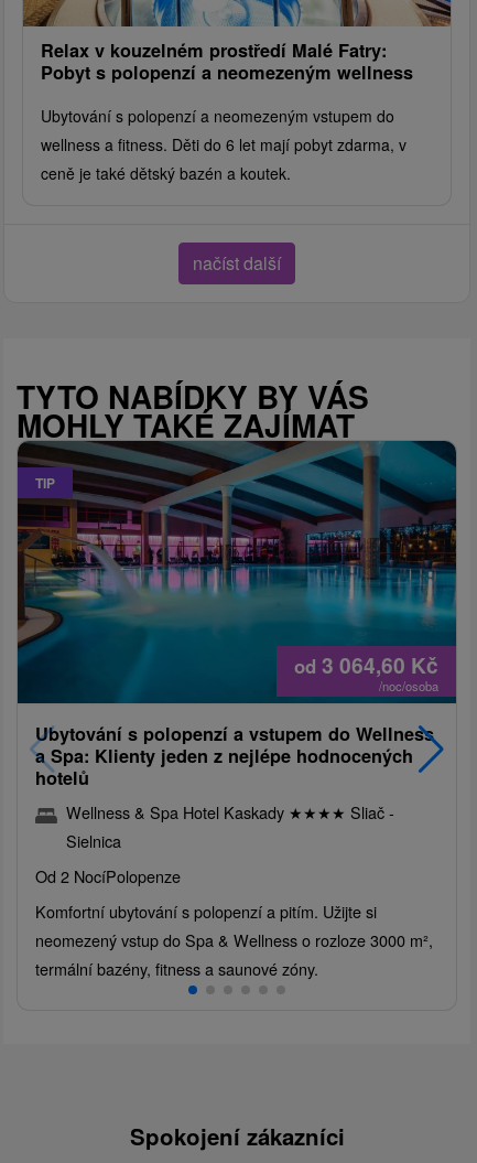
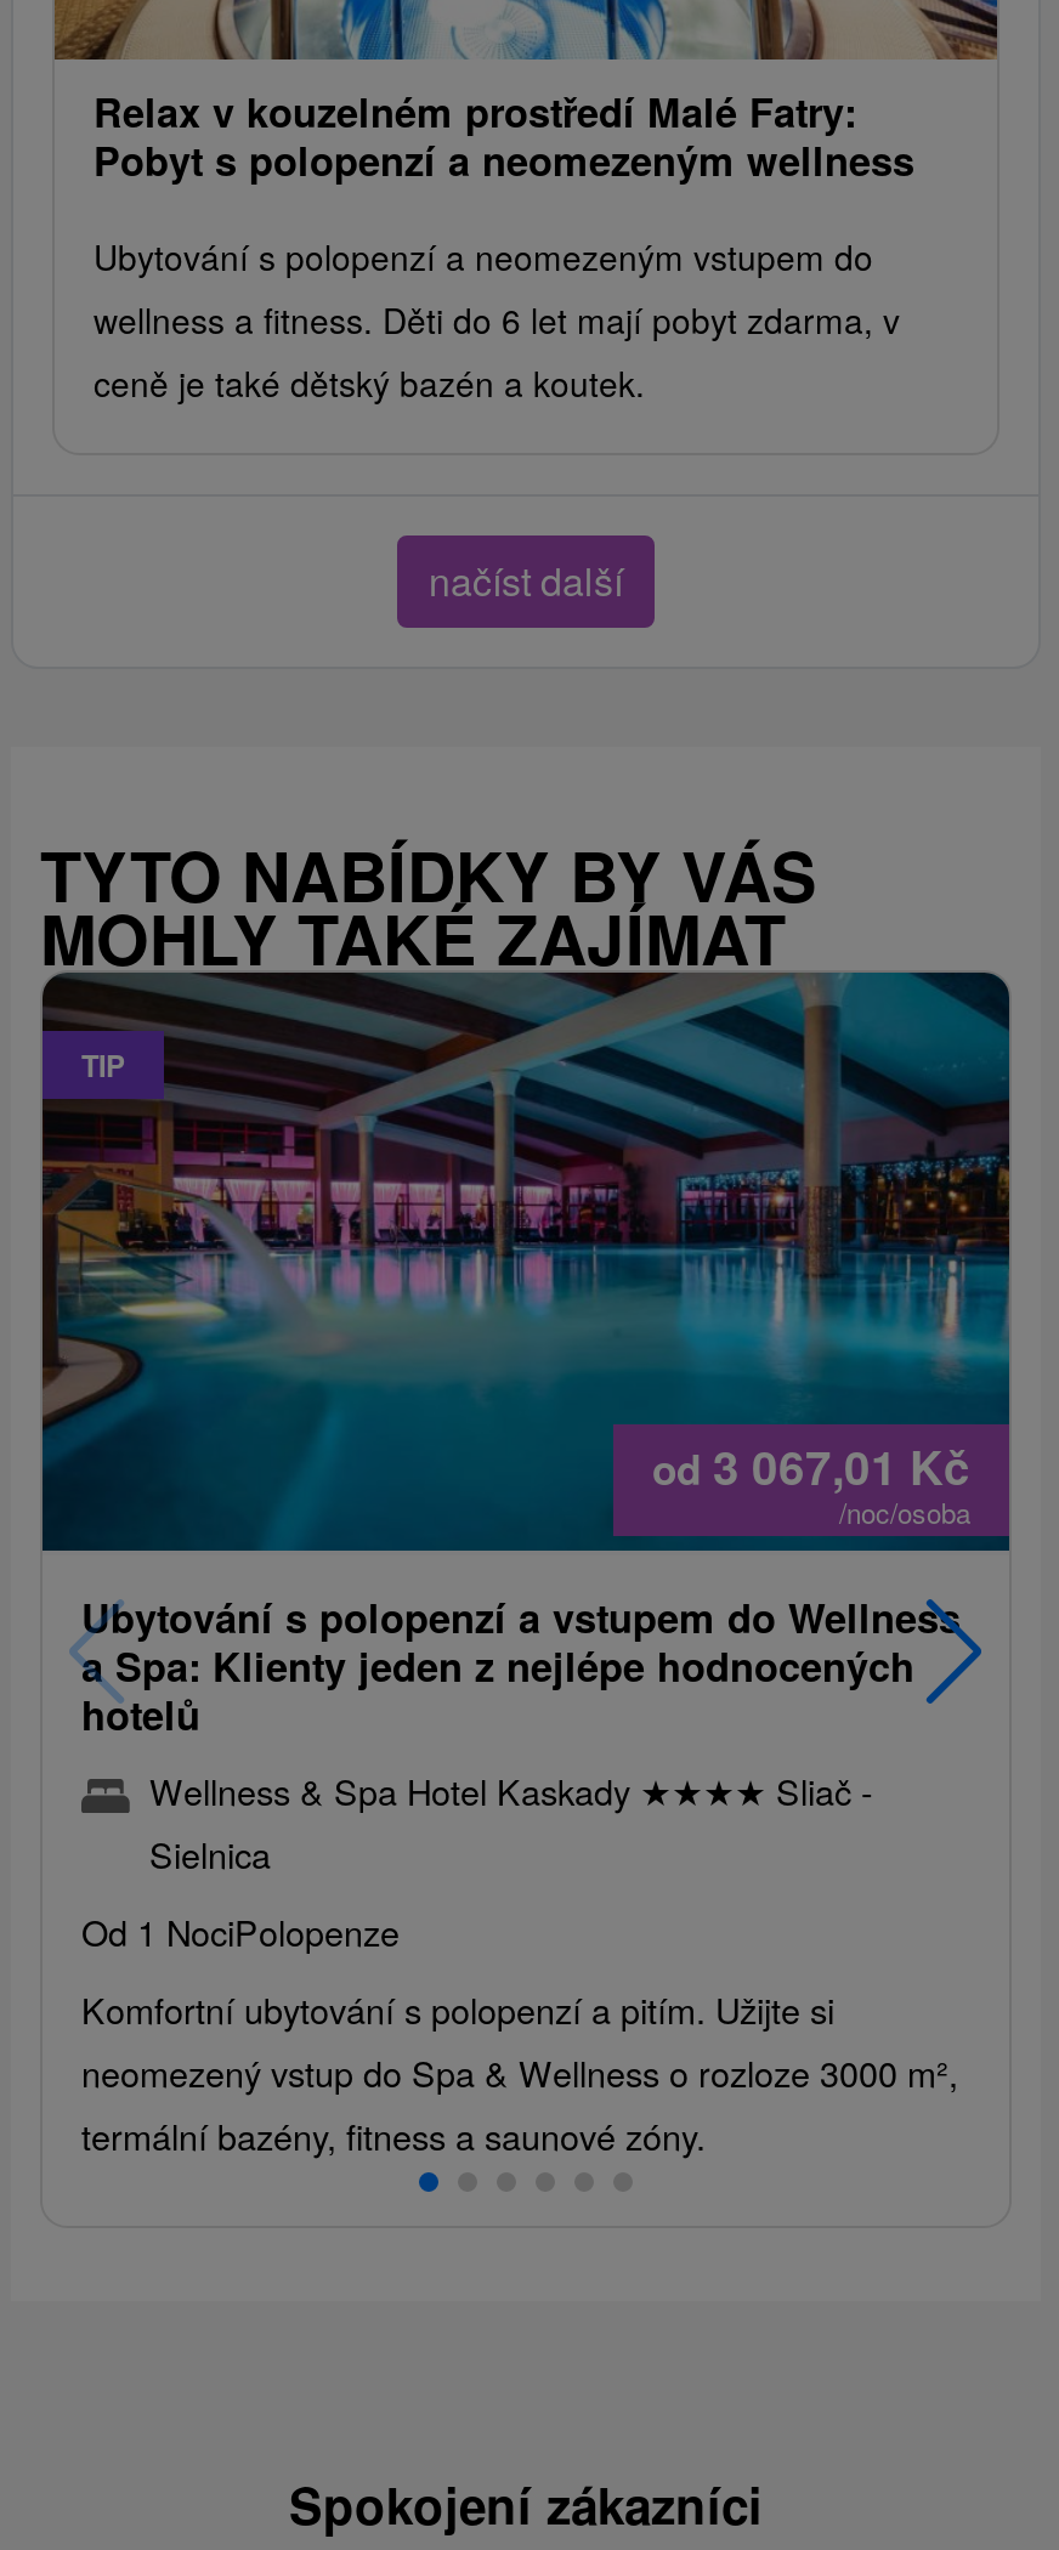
- od 3 064,60 Kč
+ od 3 067,01 Kč

- Od 2 NocíPolopenze
+ Od 1 NociPolopenze
